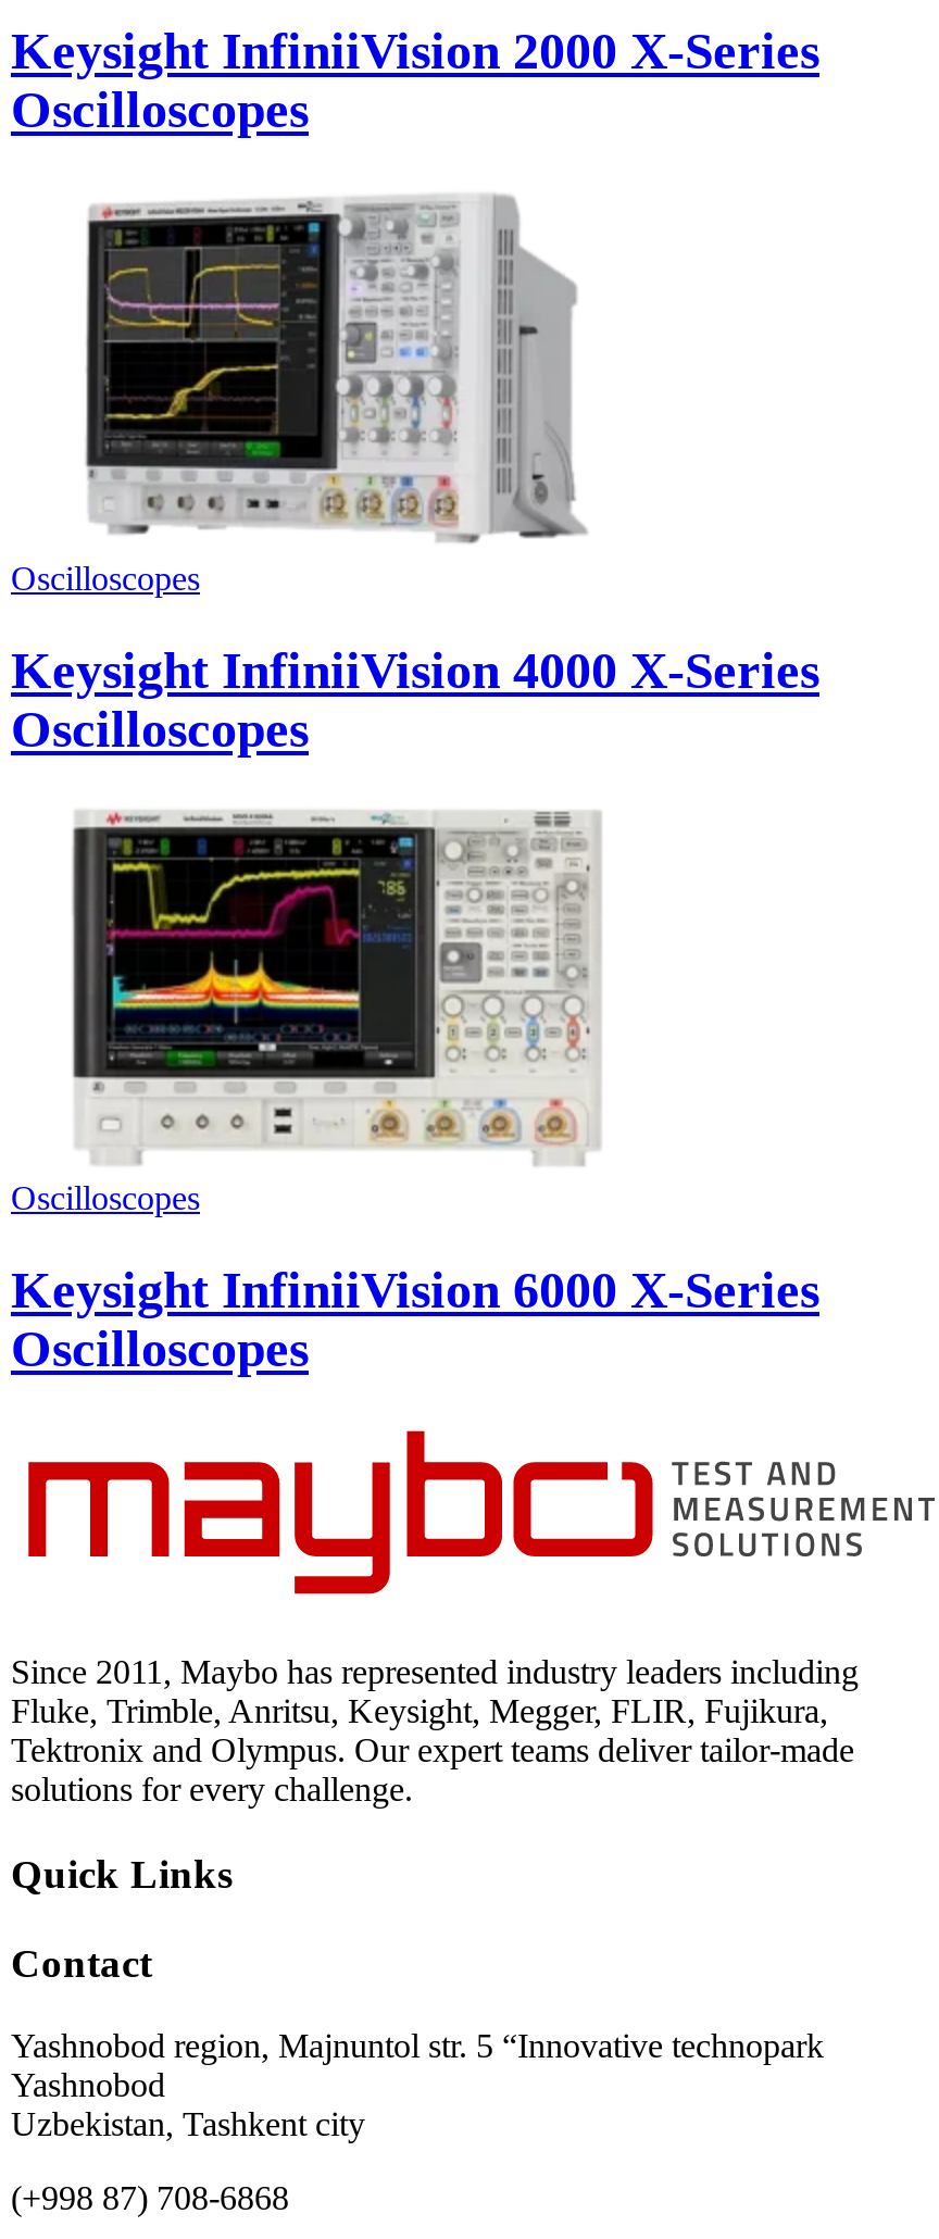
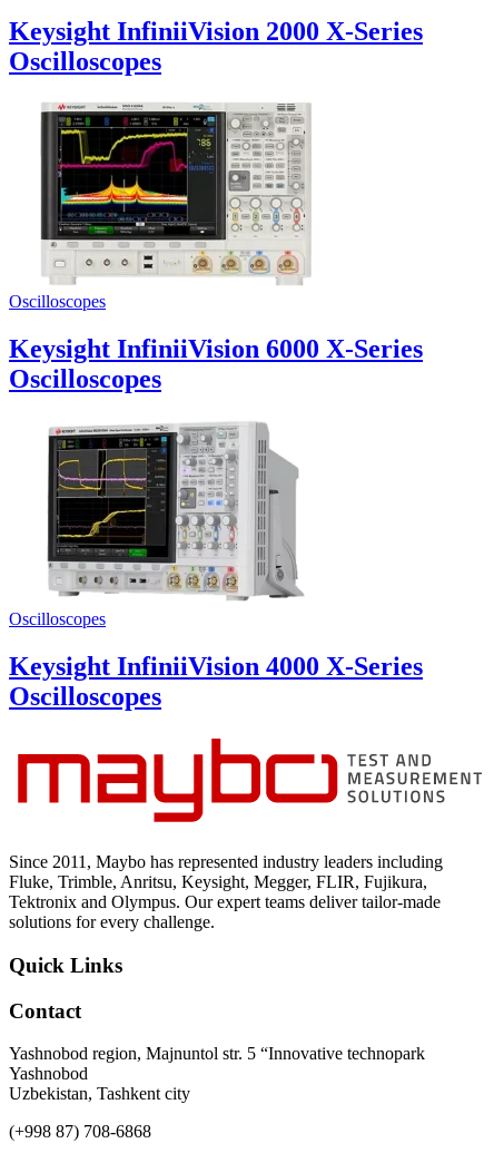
moved down: [image]

moved down: Keysight InfiniiVision 4000 X‑Series

moved up: [image]

moved up: Keysight InfiniiVision 6000 X‑Series
